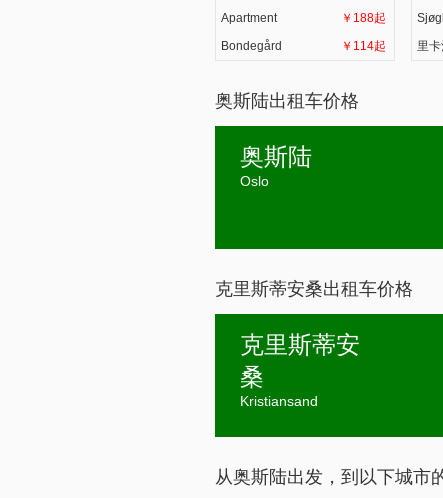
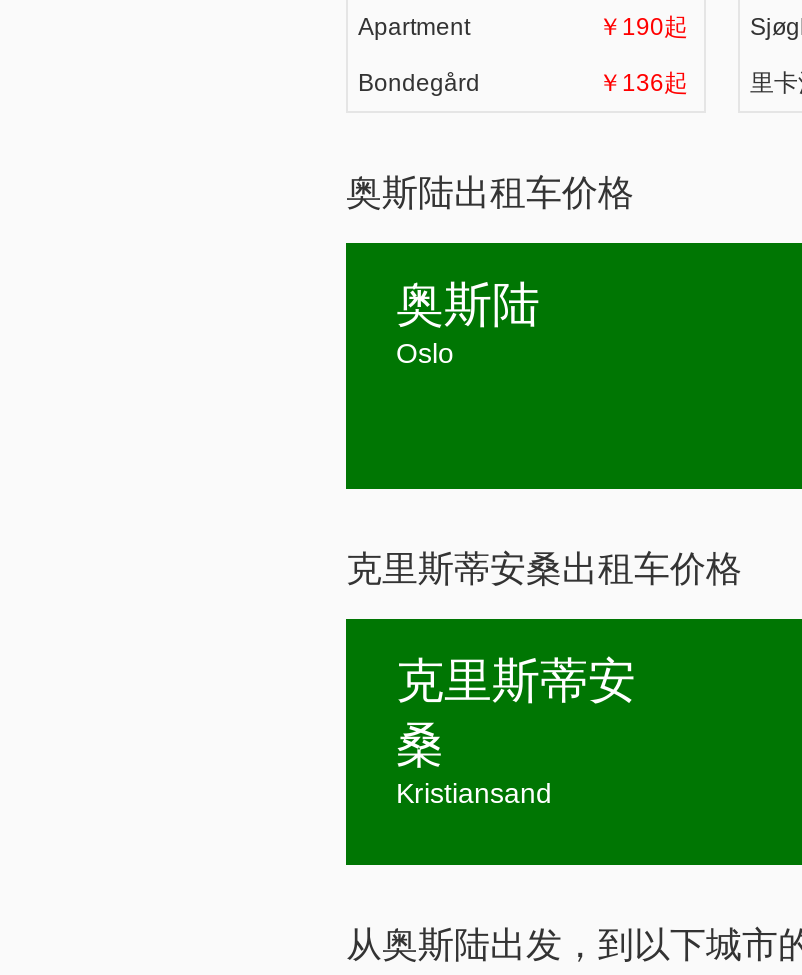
- ￥188起
+ ￥190起

- ￥114起
+ ￥136起
